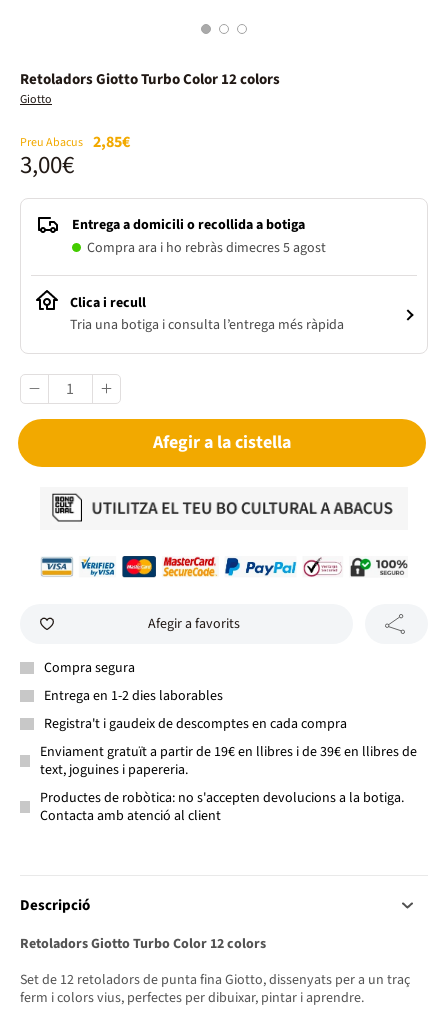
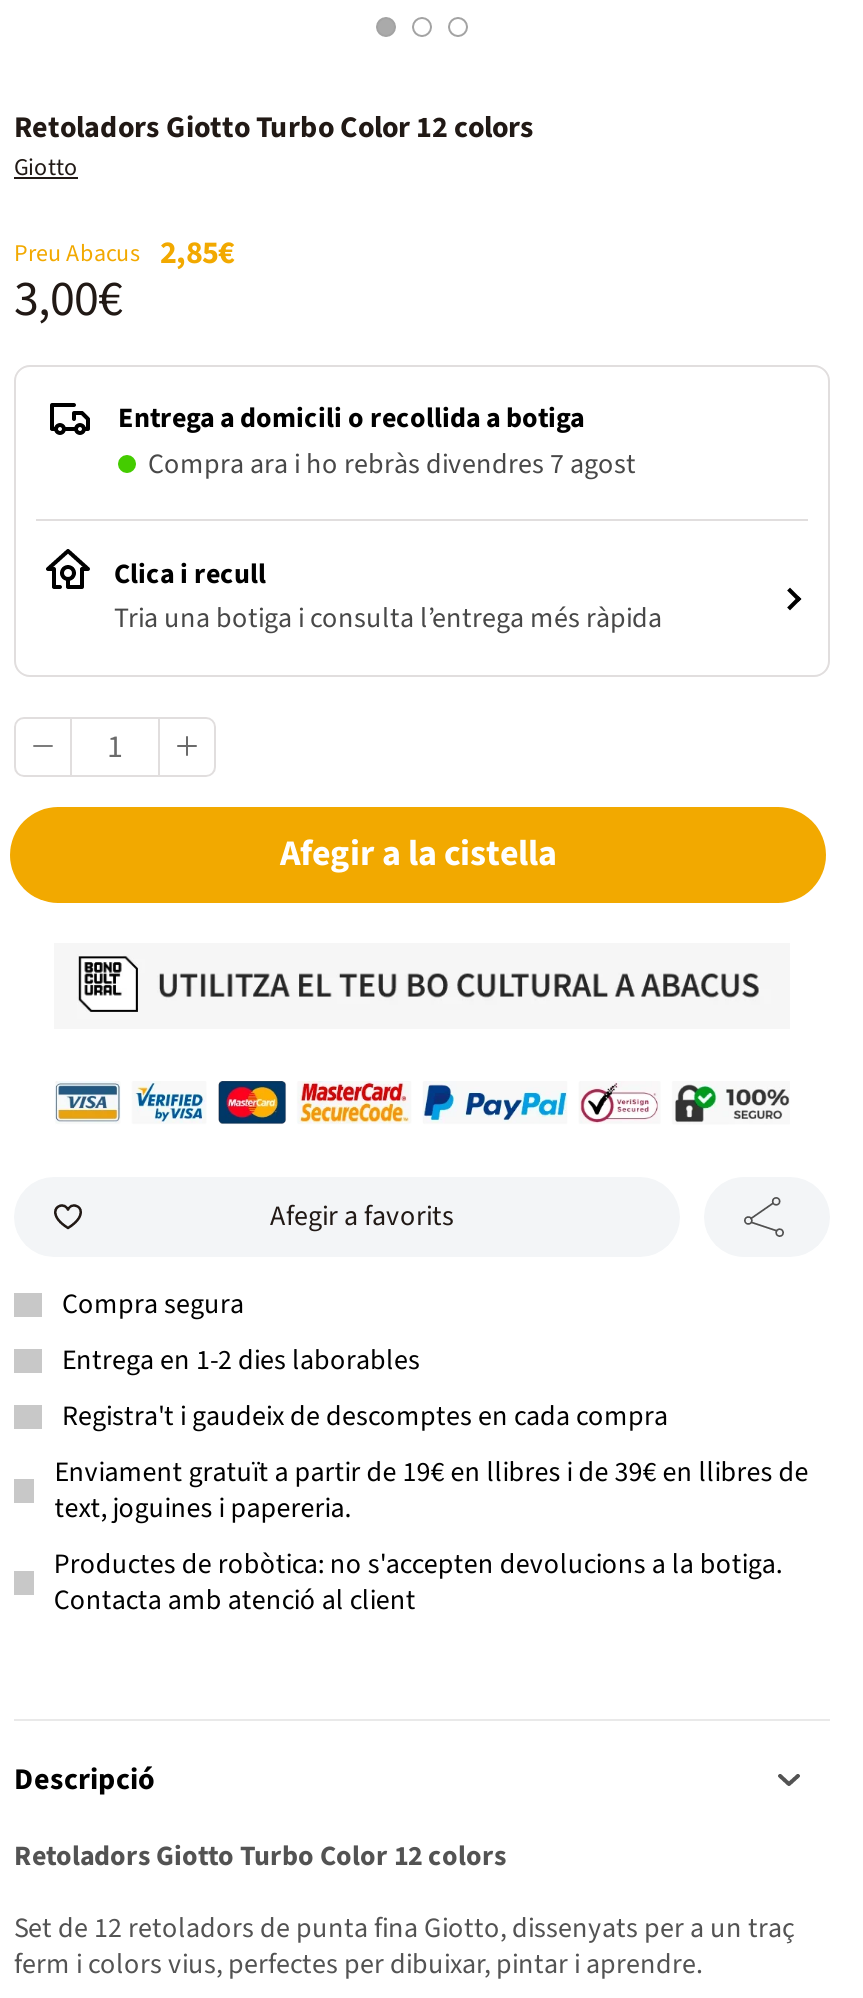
- Compra ara i ho rebràs dimecres 5 agost
+ Compra ara i ho rebràs divendres 7 agost
